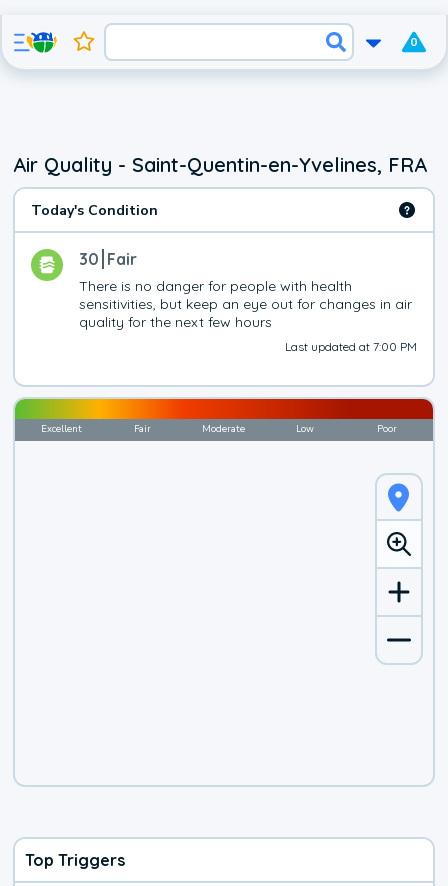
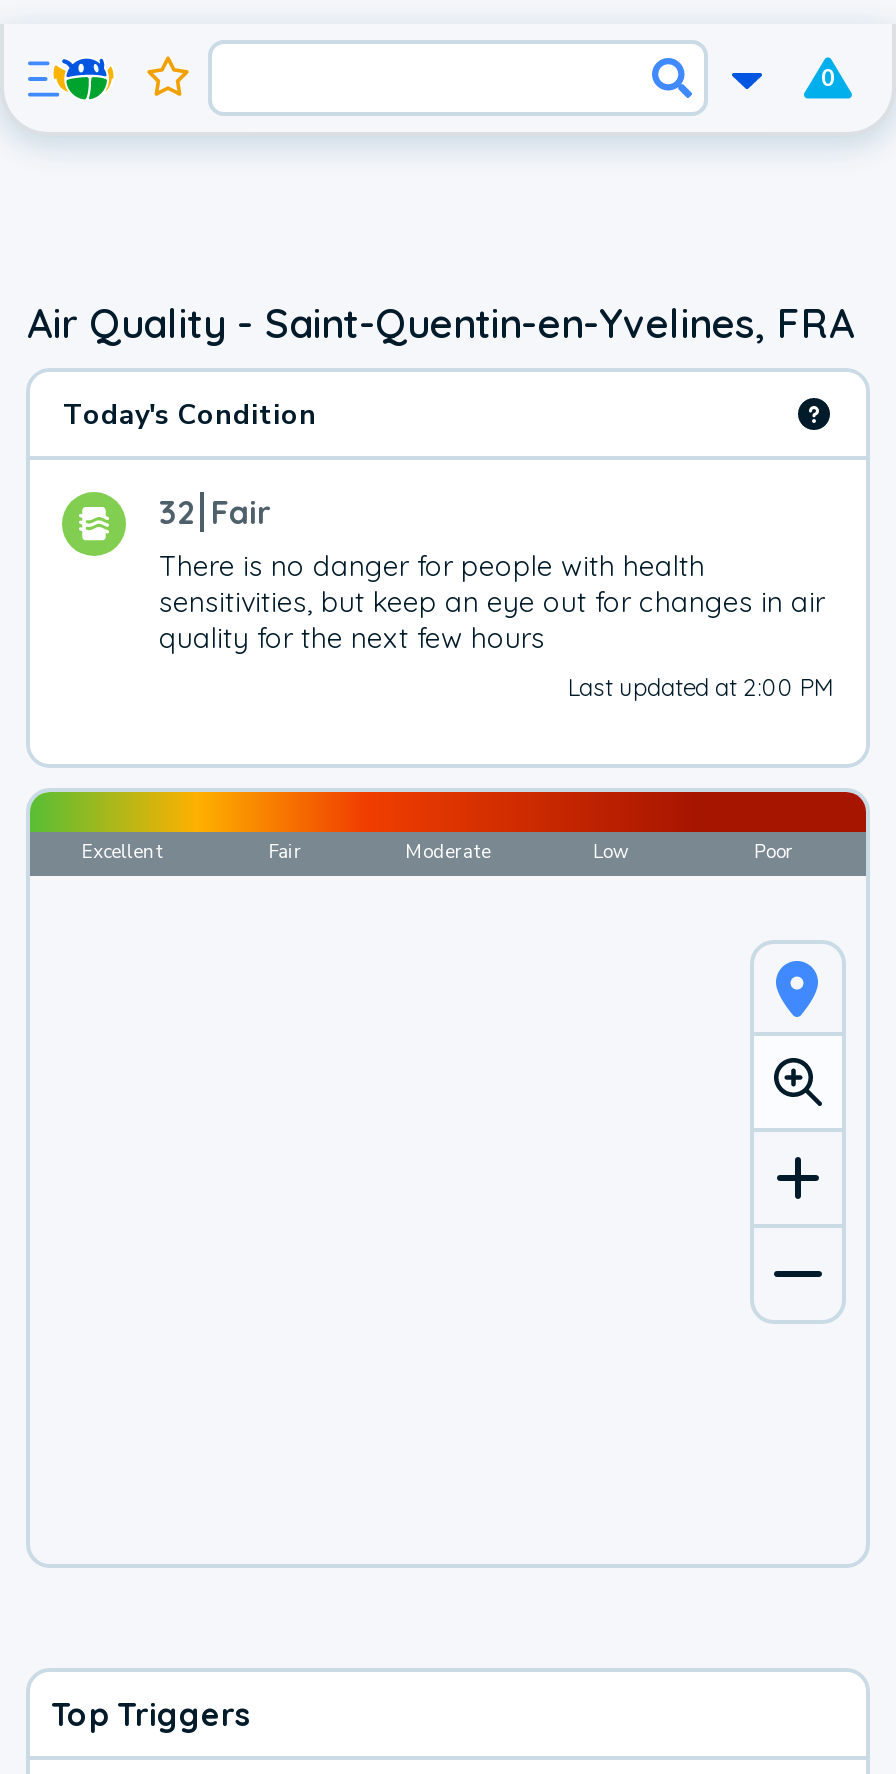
- 30 Fair
+ 32 Fair

- Last updated at 7:00 PM
+ Last updated at 2:00 PM
